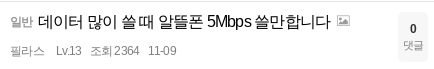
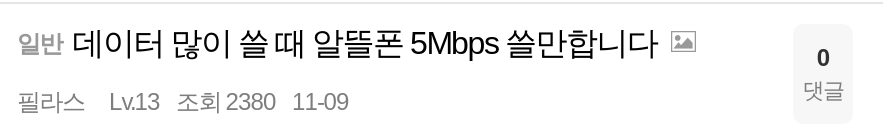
- 필라스 Lv.13 조회 2364 11-09
+ 필라스 Lv.13 조회 2380 11-09
